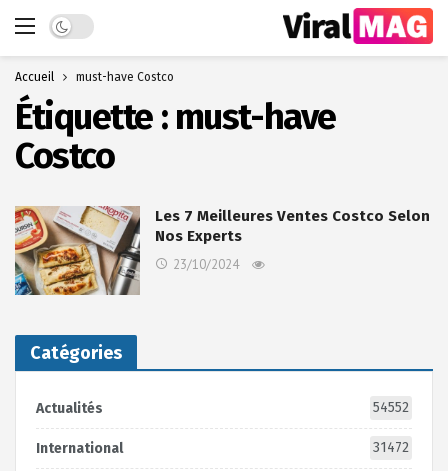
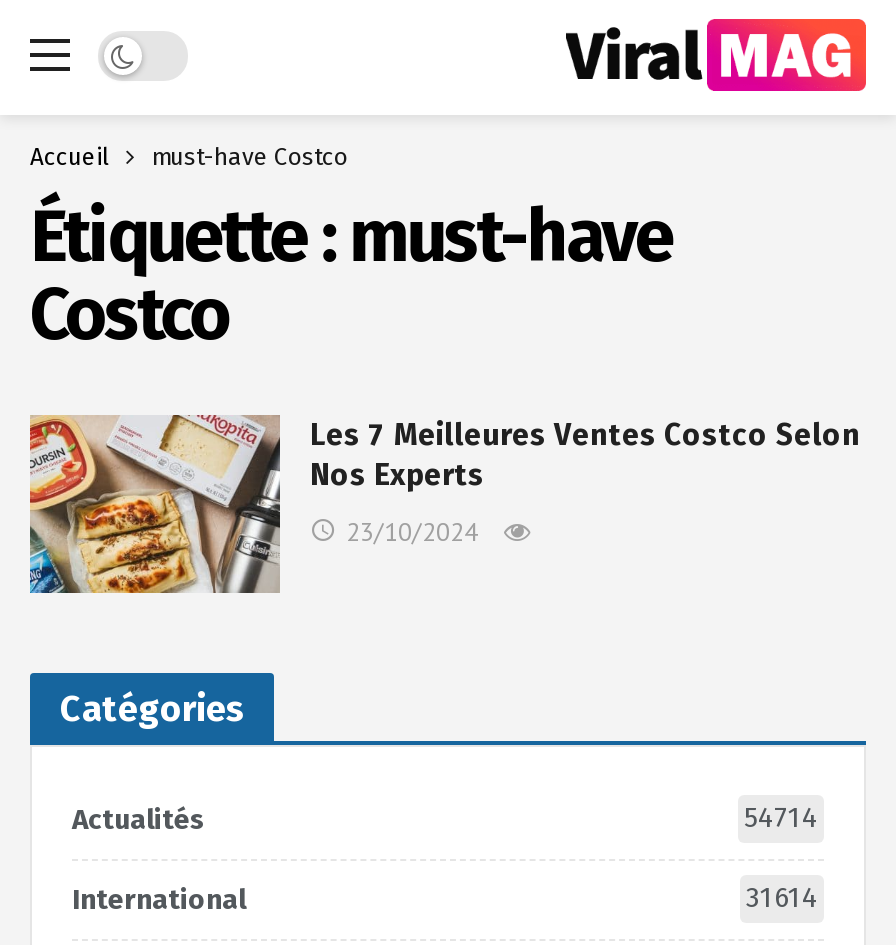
- 54552
+ 54714

- 31472
+ 31614
